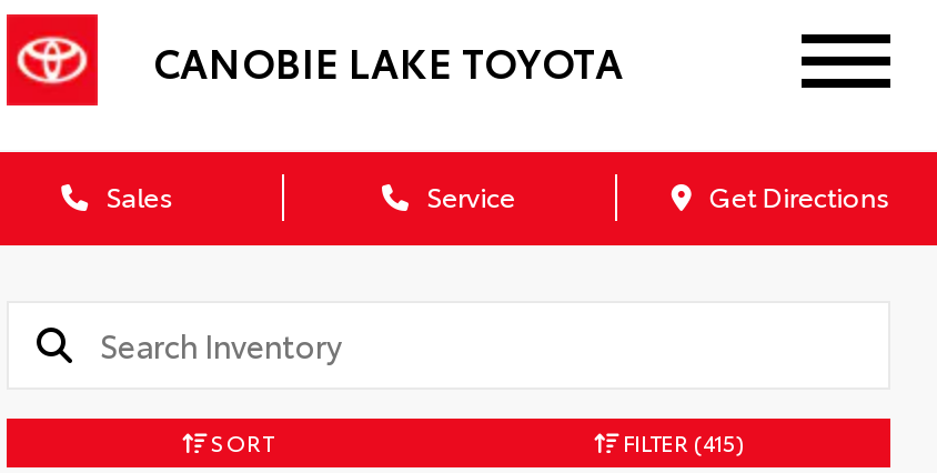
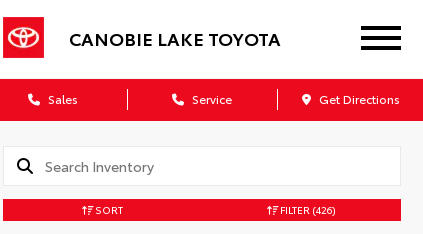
- FILTER (415)
+ FILTER (426)
